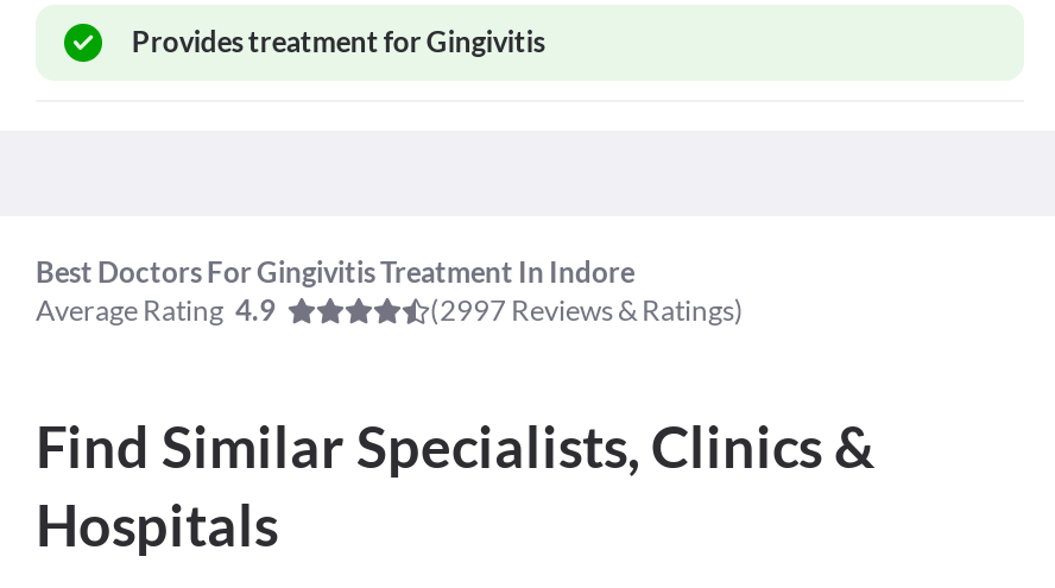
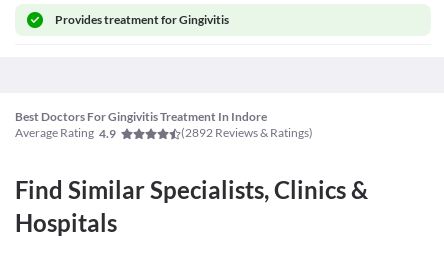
- (2997 Reviews & Ratings)
+ (2892 Reviews & Ratings)
